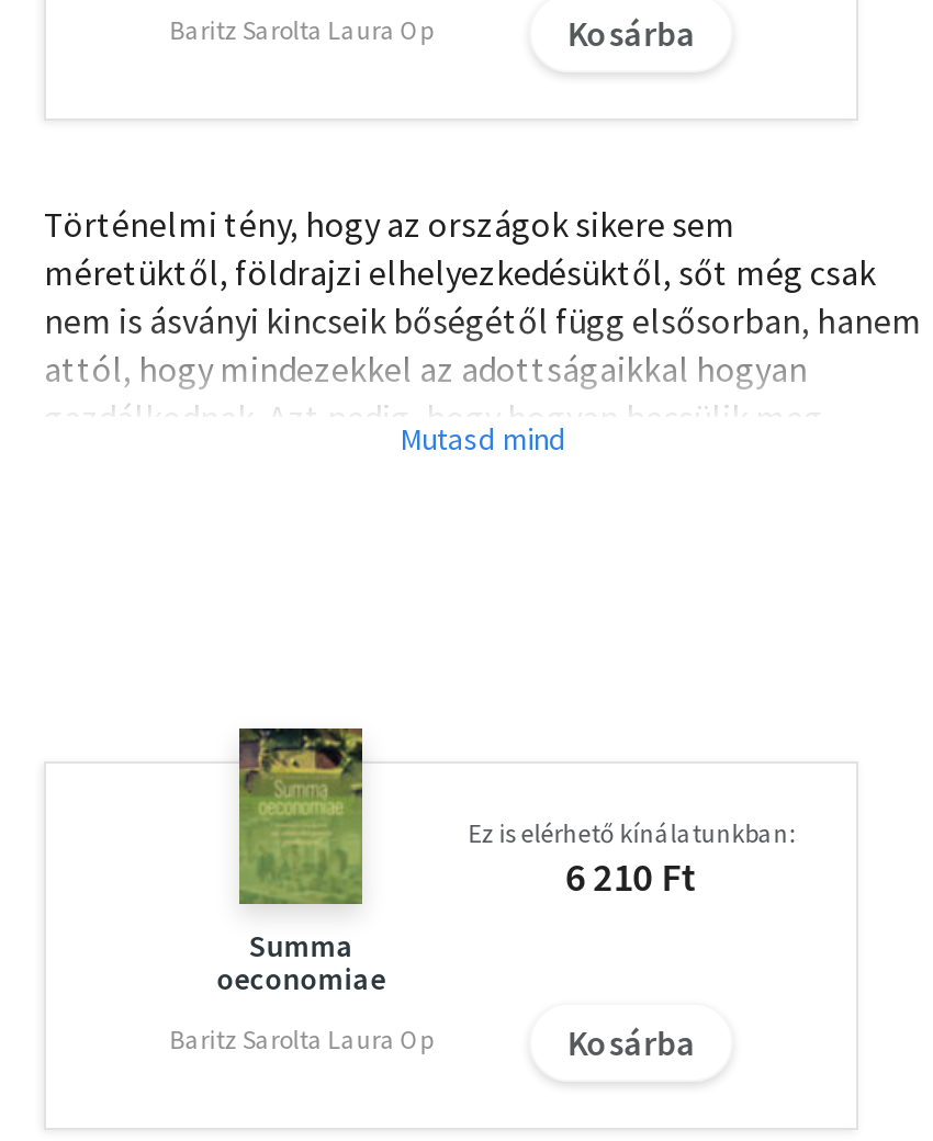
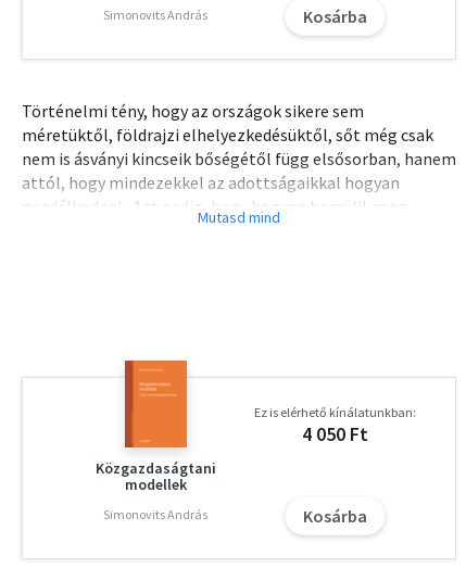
- Baritz Sarolta Laura Op
+ Simonovits András

- [image]
- Summa
- oeconomiae
+ [image]
+ Közgazdaságtani
+ modellek

- 6 210 Ft
+ 4 050 Ft

- Baritz Sarolta Laura Op
+ Simonovits András
